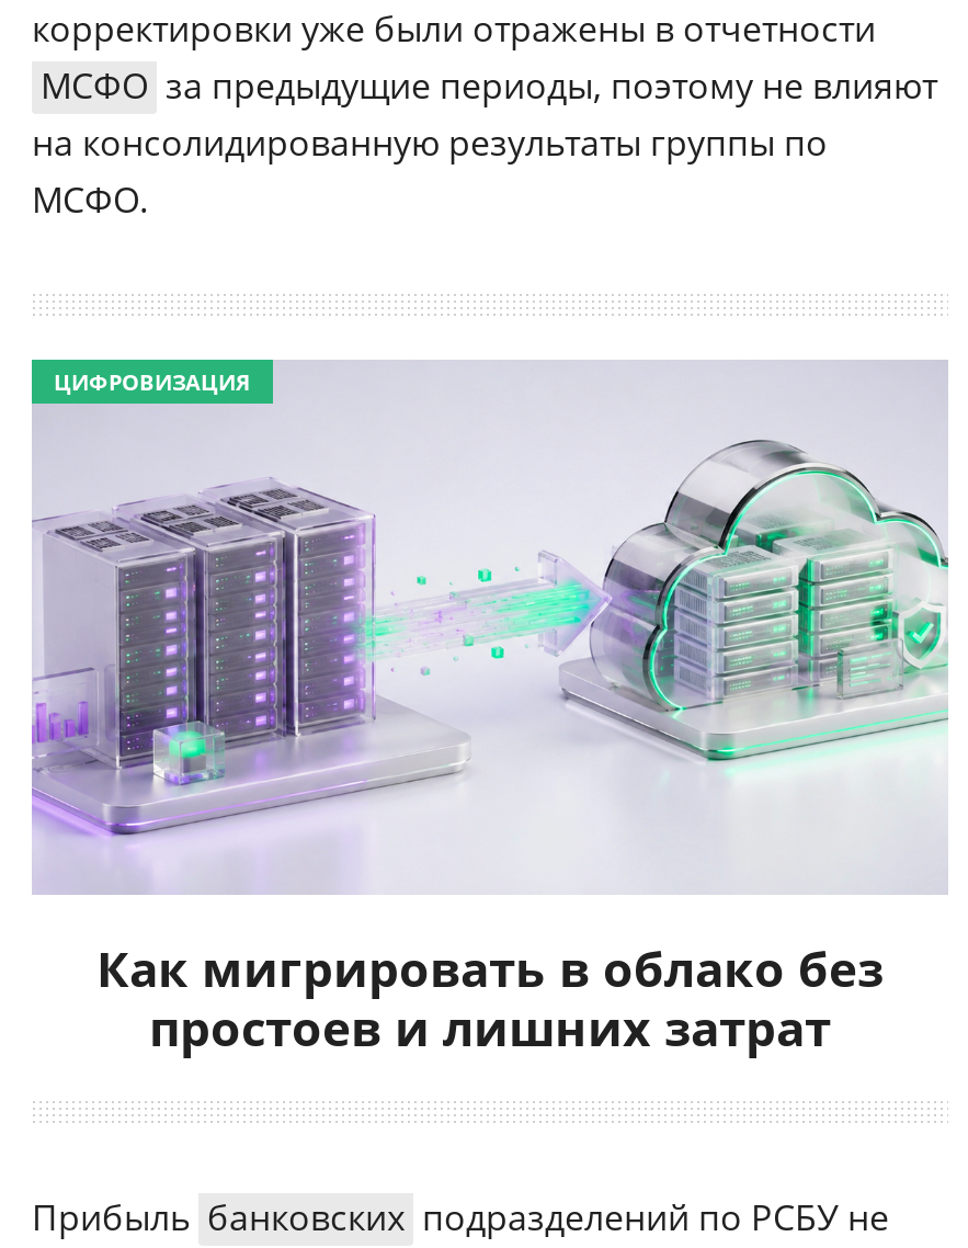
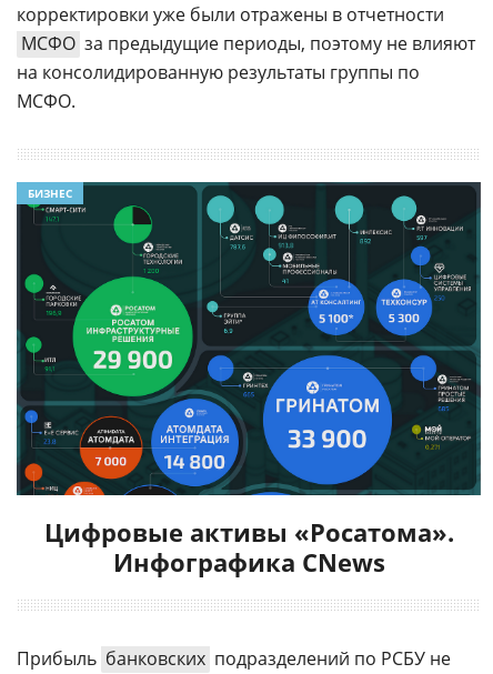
- [image]
- ЦИФРОВИЗАЦИЯ
+ [image]
+ БИЗНЕС

- Как мигрировать в облако без
- простоев и лишних затрат
+ Цифровые активы «Росатома».
+ Инфографика CNews
